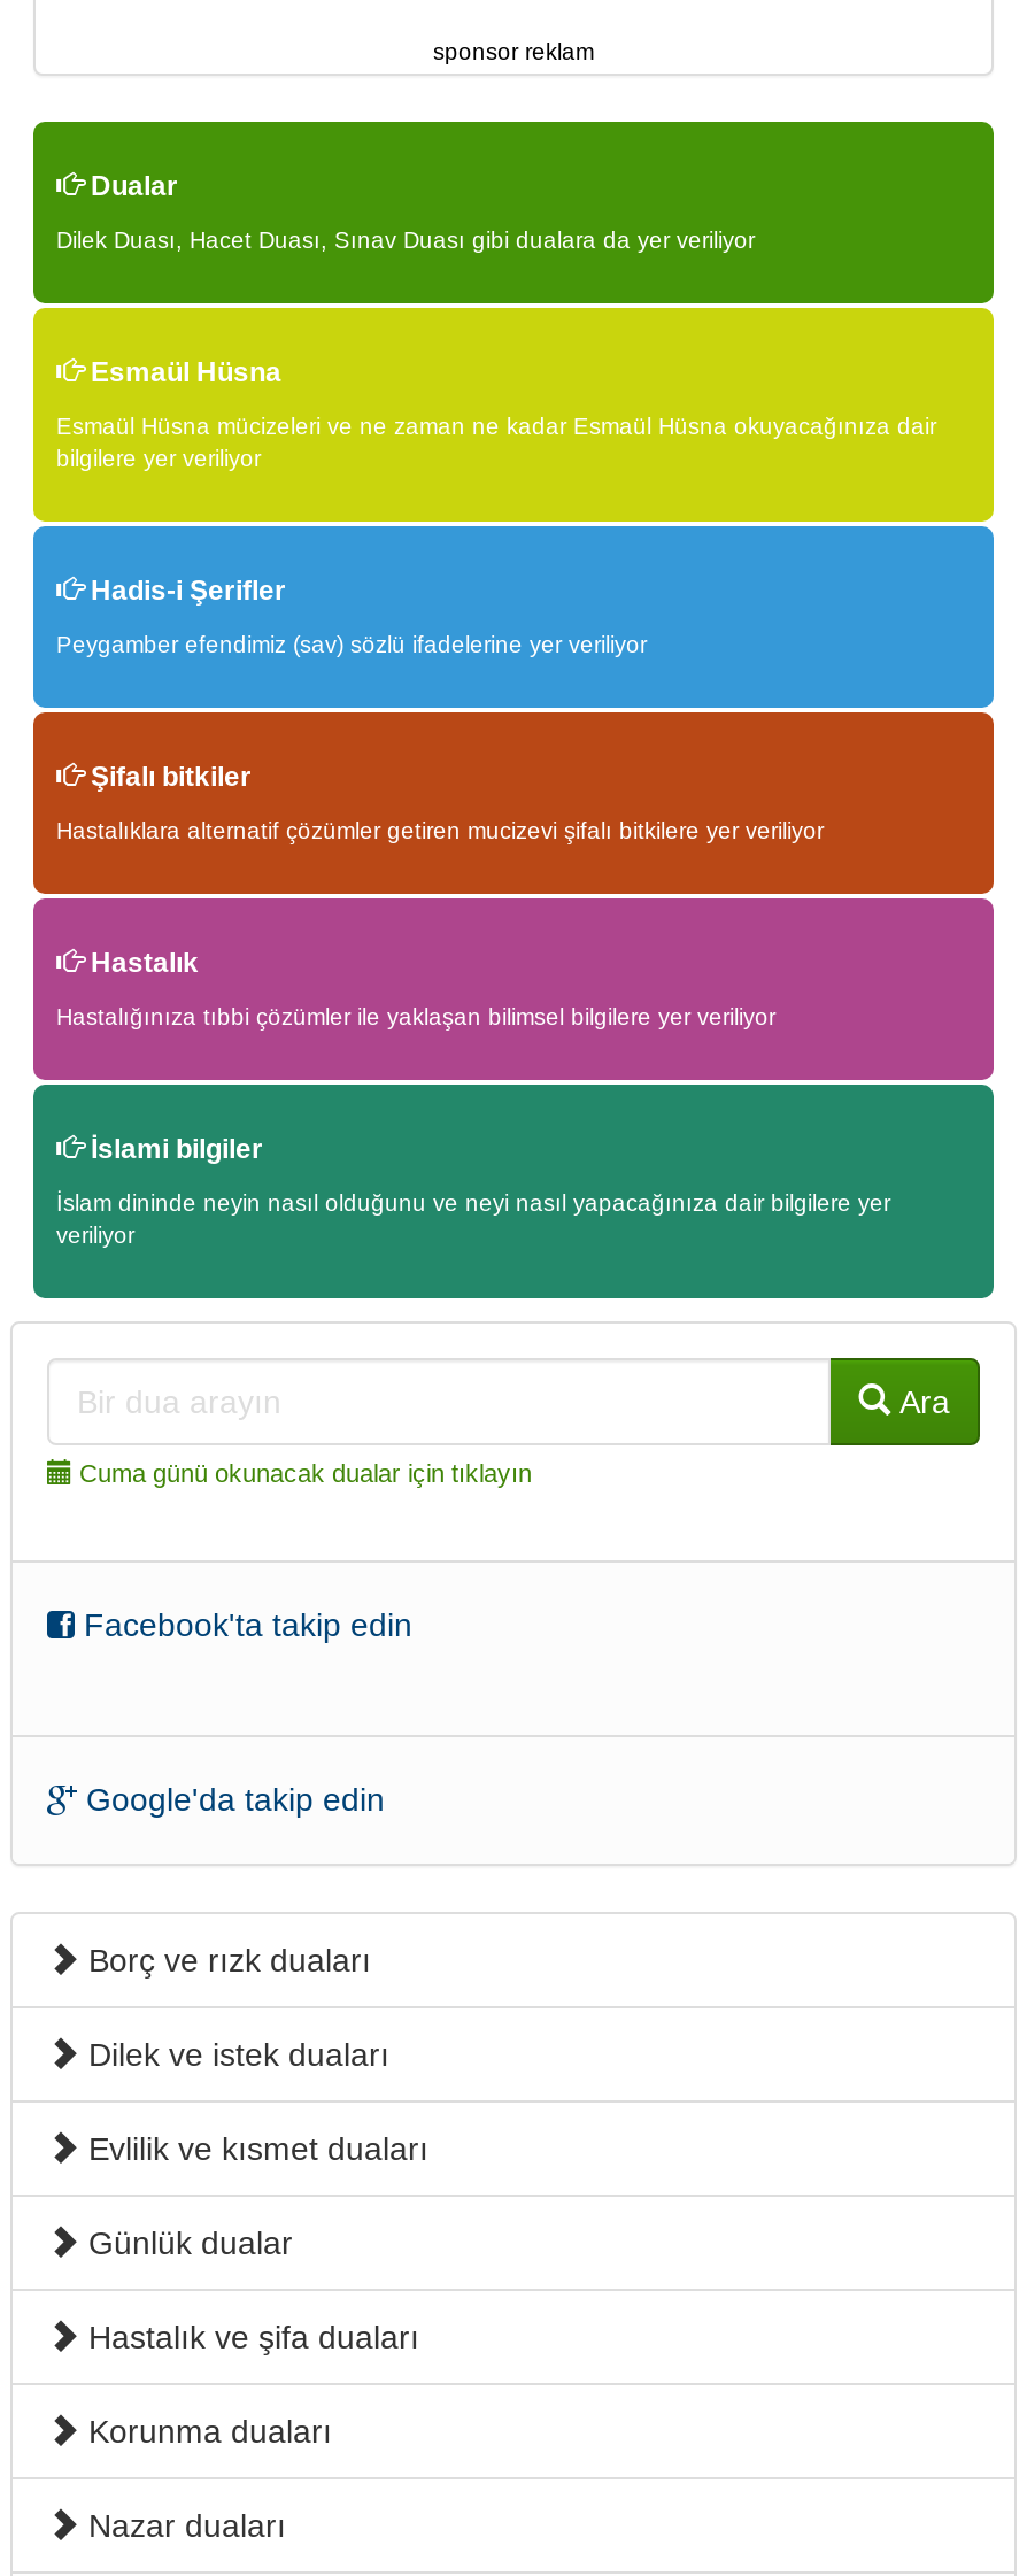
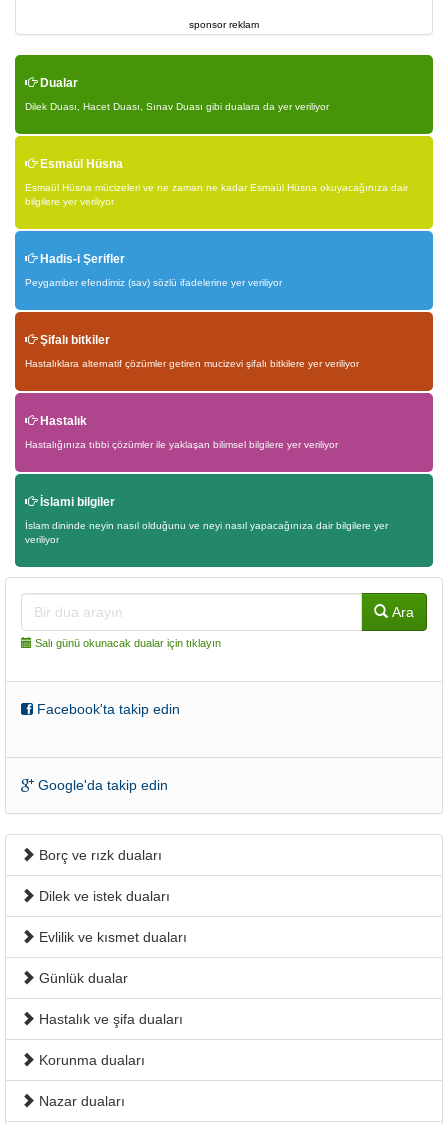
- Cuma günü okunacak dualar için tıklayın
+ Salı günü okunacak dualar için tıklayın
